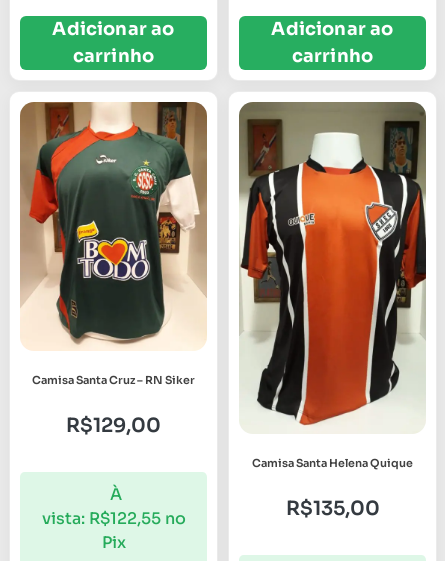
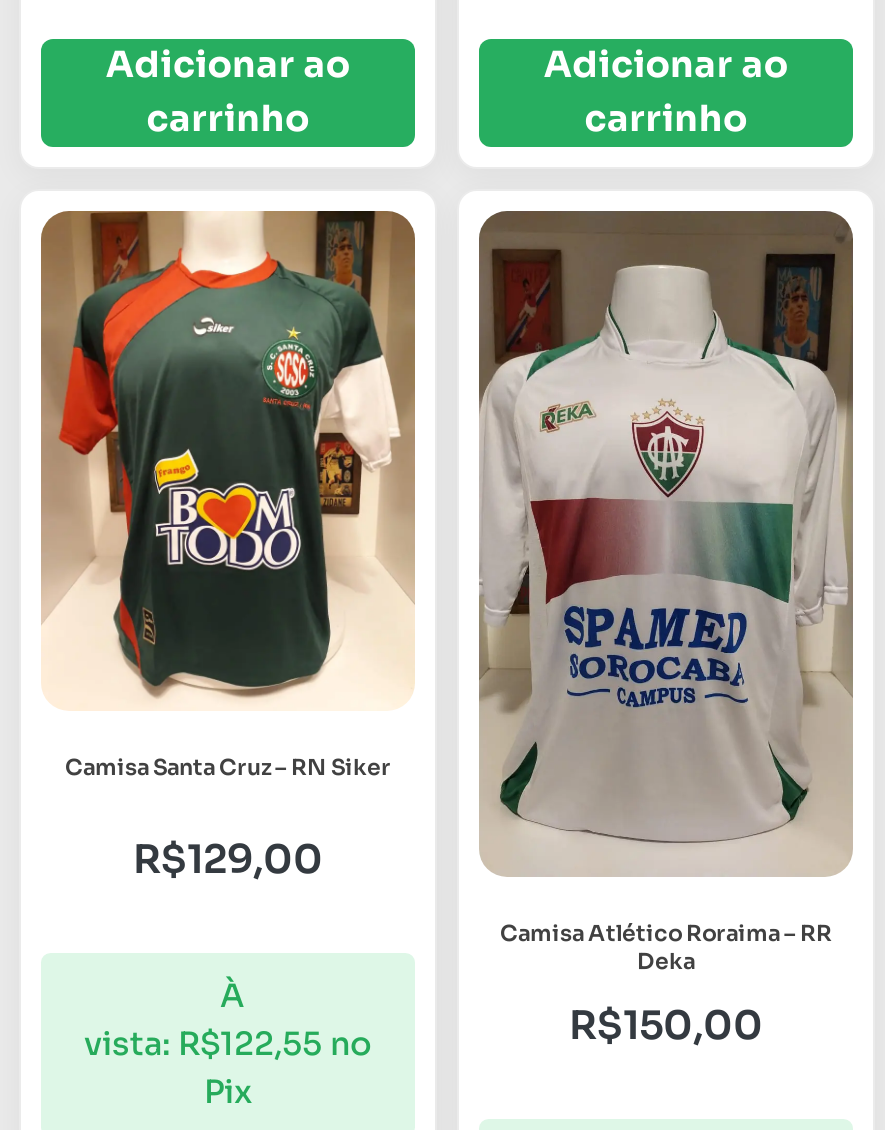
- [image]
- Camisa Santa Helena Quique
+ [image]
+ Camisa Atlético Roraima – RR
+ Deka

- R$135,00
+ R$150,00
